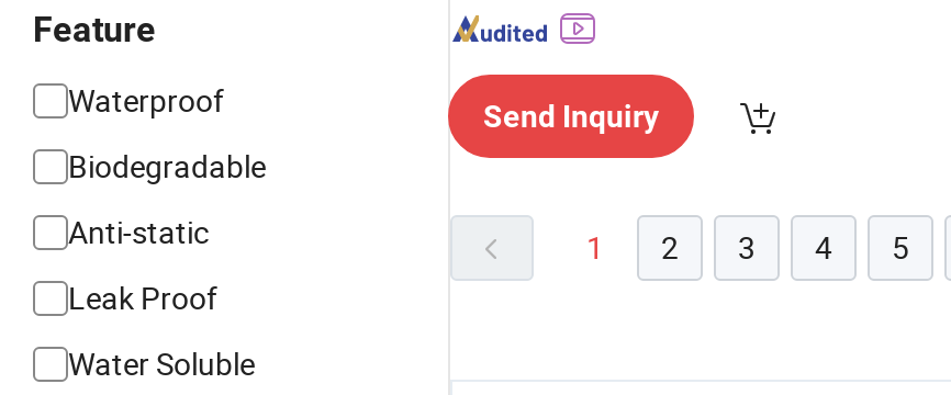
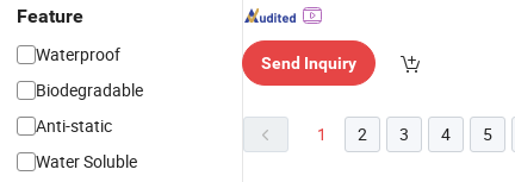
- Leak Proof
